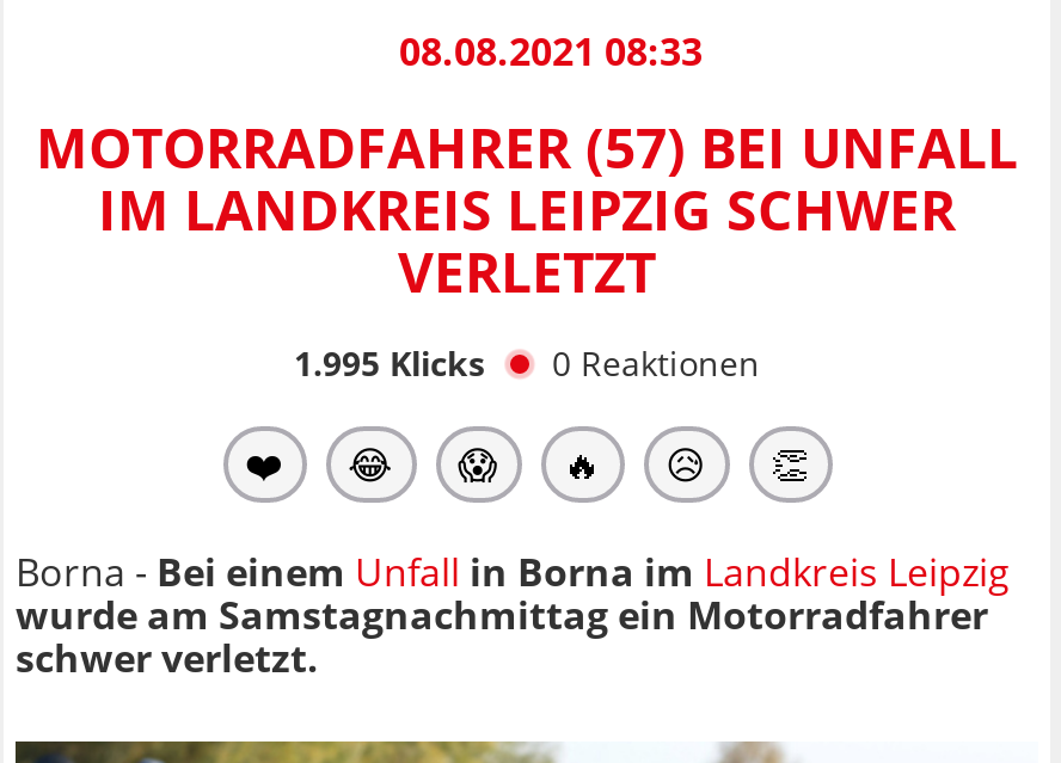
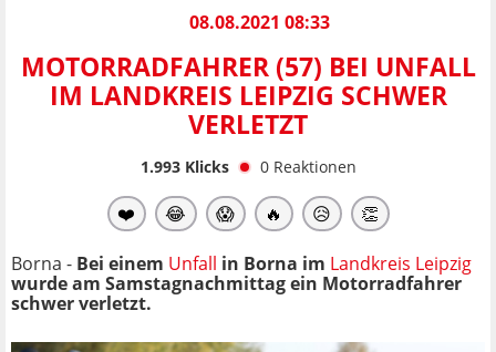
- 1.995 Klicks 0 Reaktionen
+ 1.993 Klicks 0 Reaktionen
